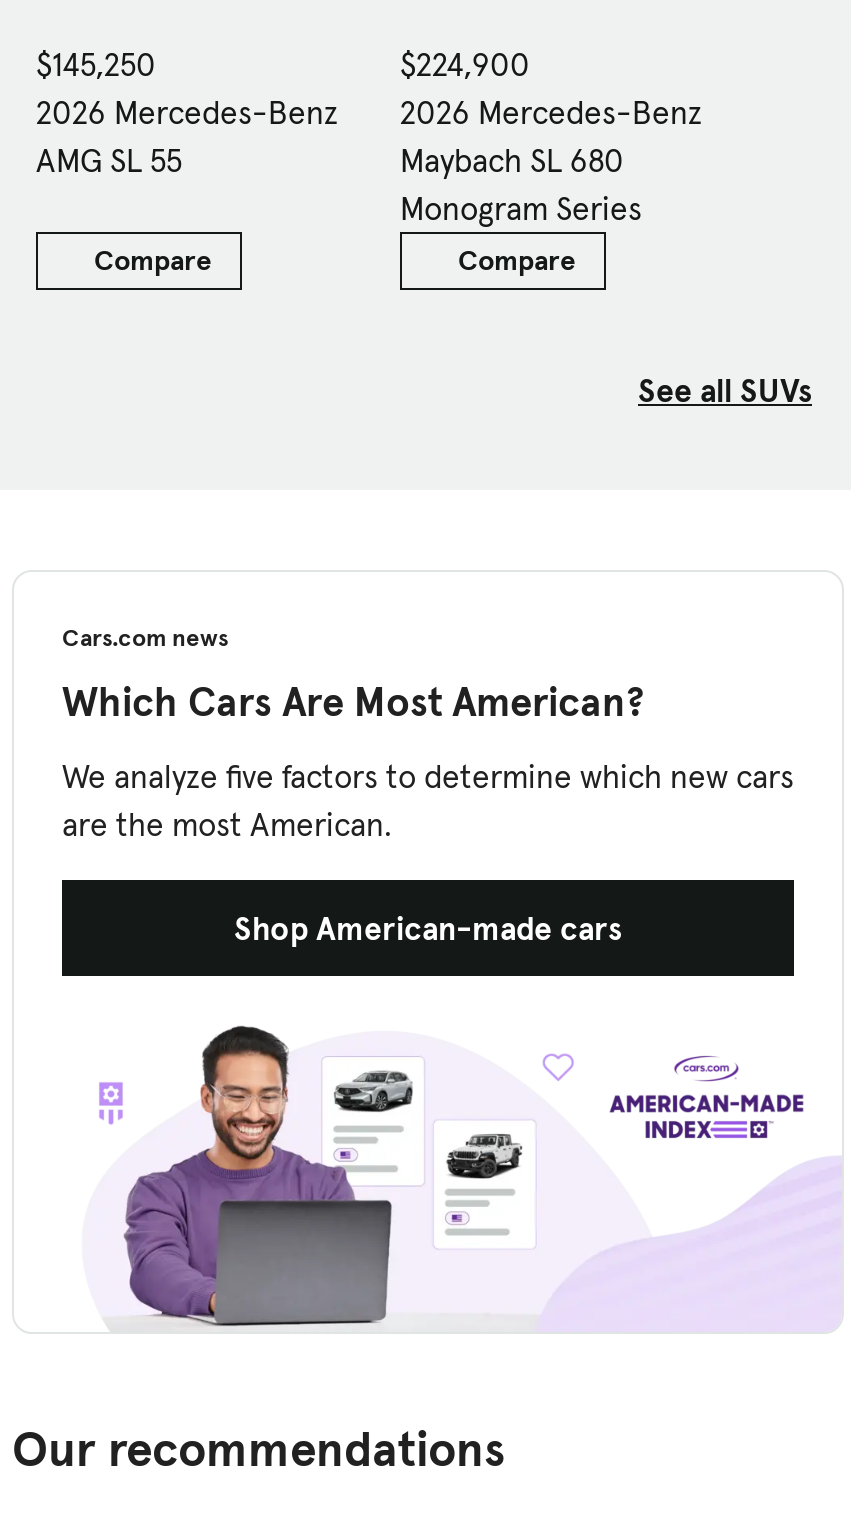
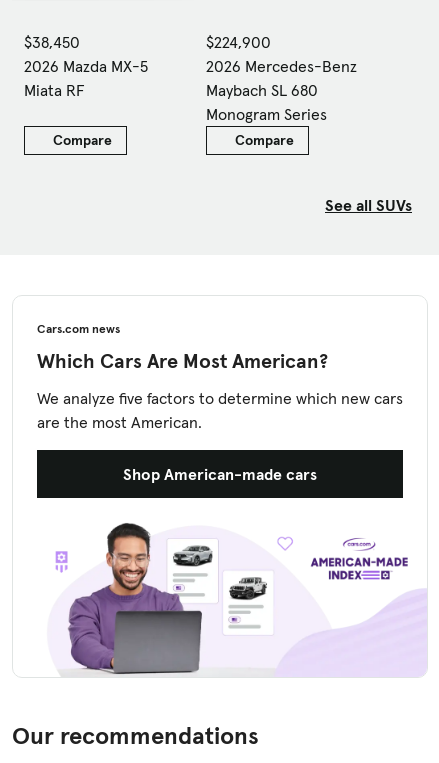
- $145,250
- 2026 Mercedes-Benz
- AMG SL 55
+ $38,450
+ 2026 Mazda MX-5
+ Miata RF
